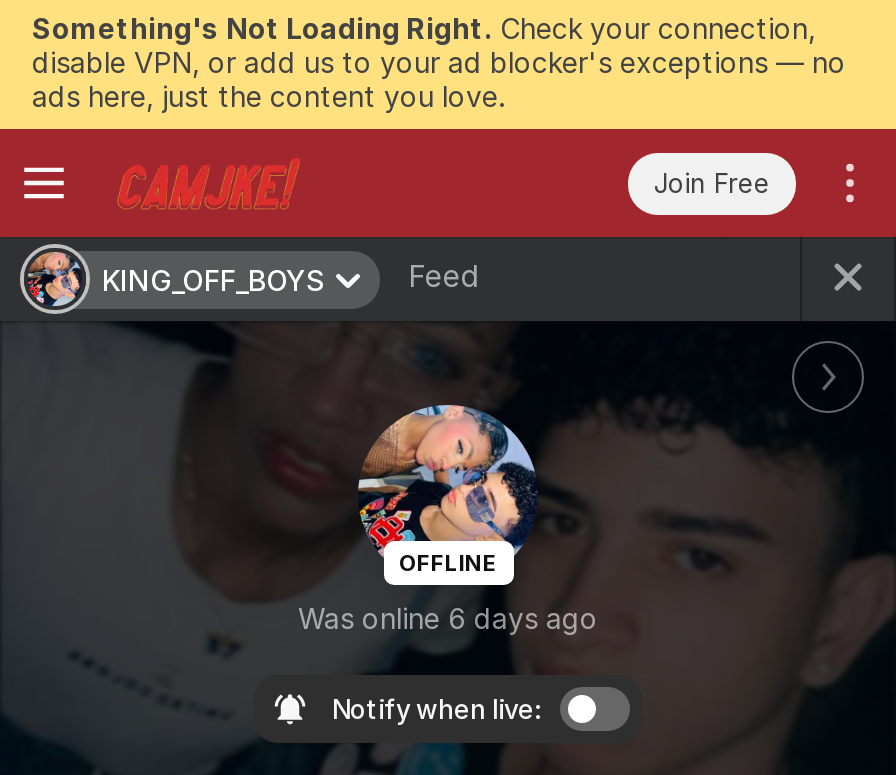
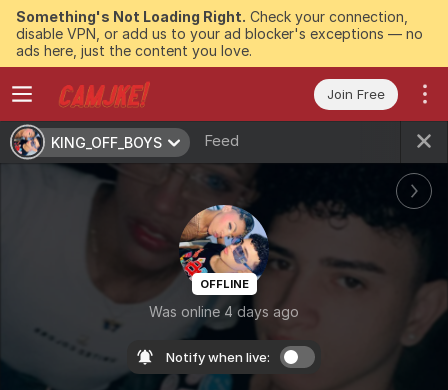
- Was online 6 days ago
+ Was online 4 days ago
